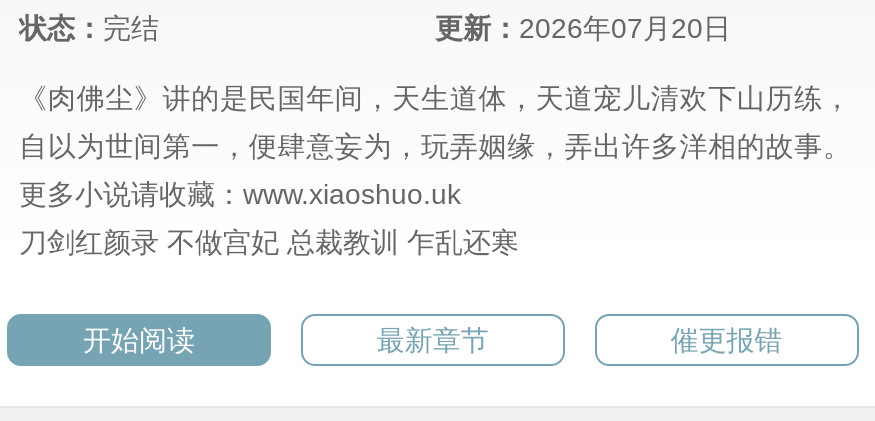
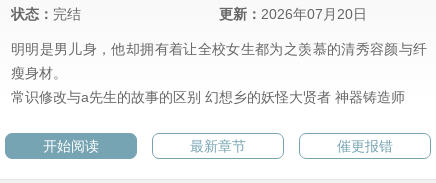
- 《肉佛尘》讲的是民国年间，天生道体，天道宠儿清欢下山历练，
- 自以为世间第一，便肆意妄为，玩弄姻缘，弄出许多洋相的故事。
- 更多小说请收藏：www.xiaoshuo.uk
- 刀剑红颜录 不做宫妃 总裁教训 乍乱还寒
+ 明明是男儿身，他却拥有着让全校女生都为之羡慕的清秀容颜与纤
+ 瘦身材。
+ 常识修改与a先生的故事的区别 幻想乡的妖怪大贤者 神器铸造师
